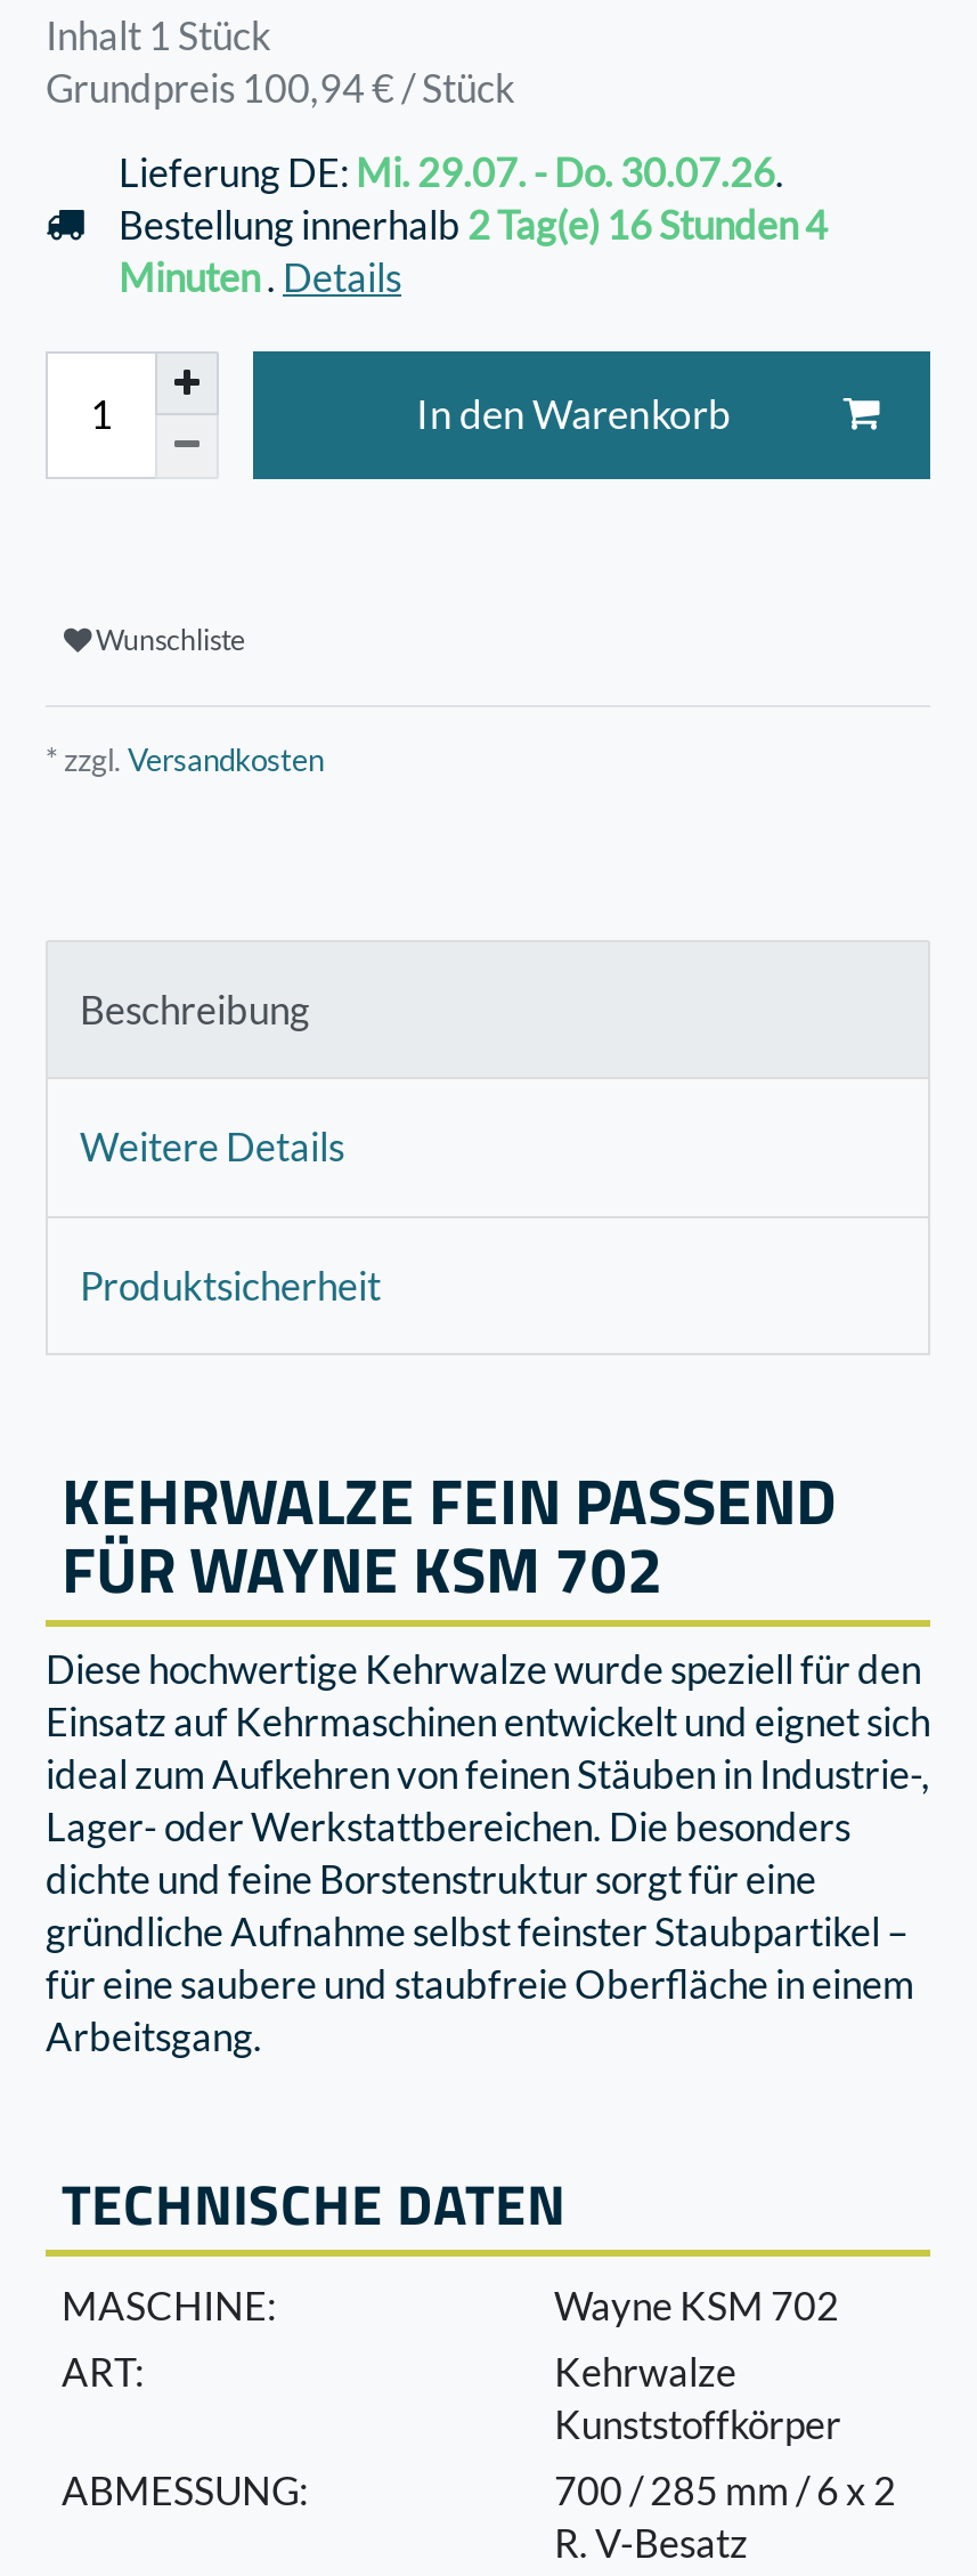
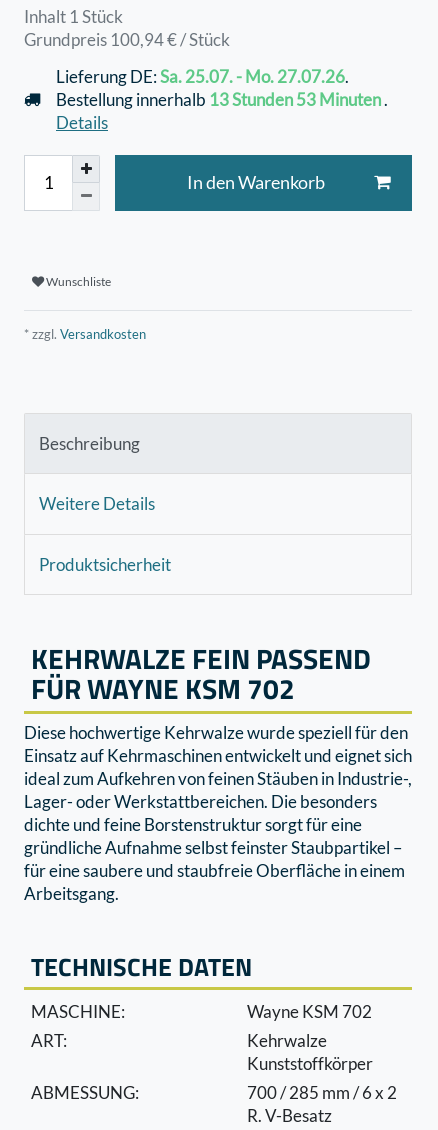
- Lieferung DE: Mi. 29.07. - Do. 30.07.26.
- Bestellung innerhalb 2 Tag(e) 16 Stunden 4
- Minuten . Details
+ Lieferung DE: Sa. 25.07. - Mo. 27.07.26.
+ Bestellung innerhalb 13 Stunden 53 Minuten .
+ Details
